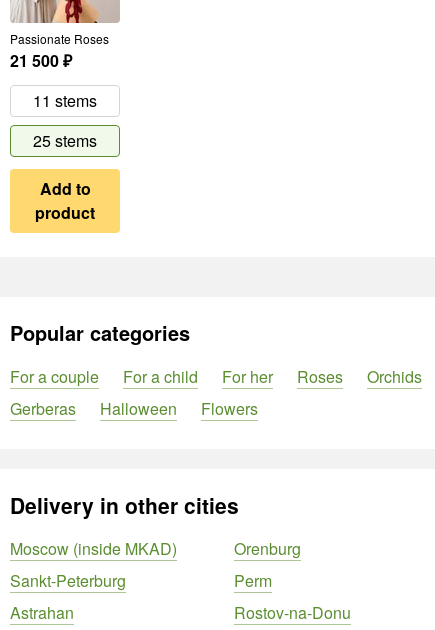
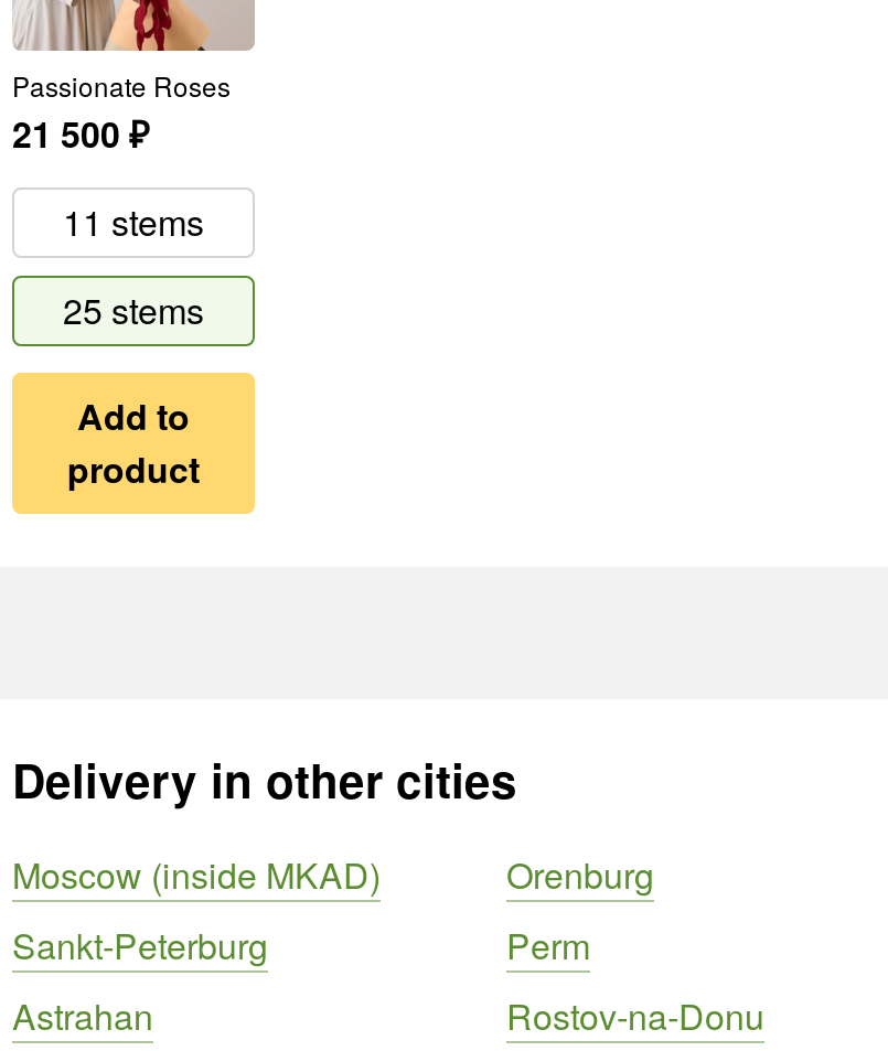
- Popular categories
- For a couple
- For a child
- For her
- Roses
- Orchids
- Gerberas
- Halloween
- Flowers
